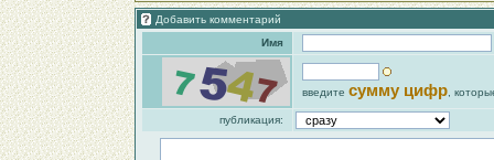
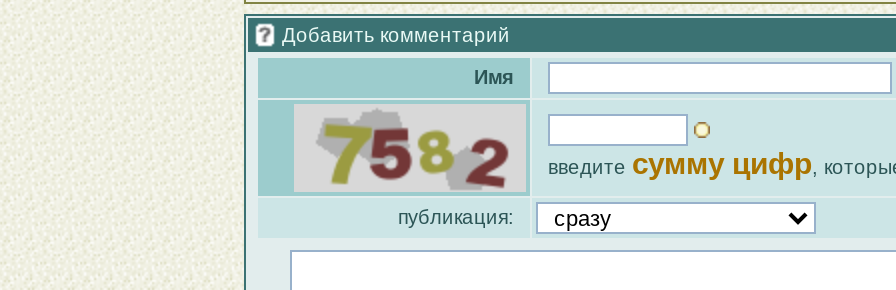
- [image]
+ [image]
